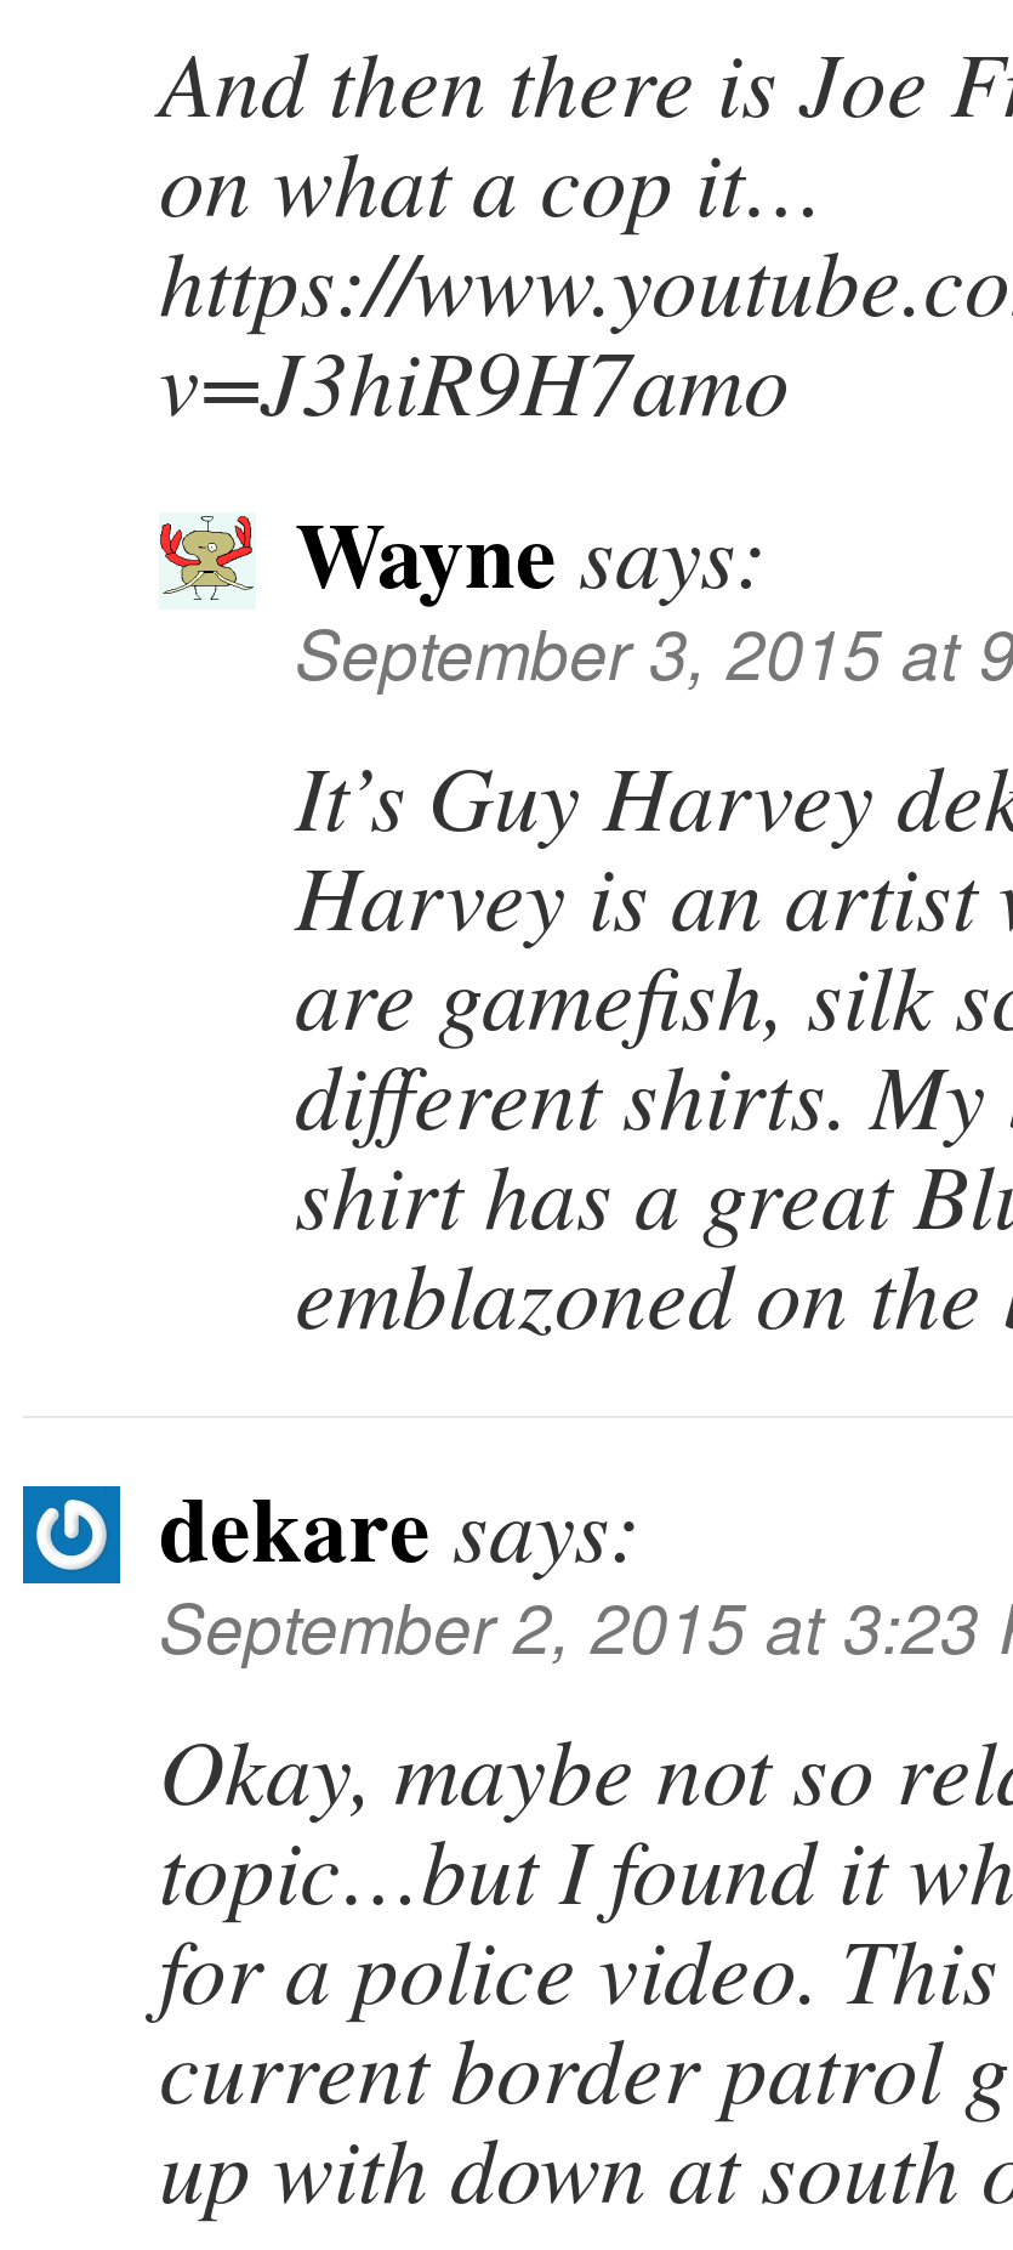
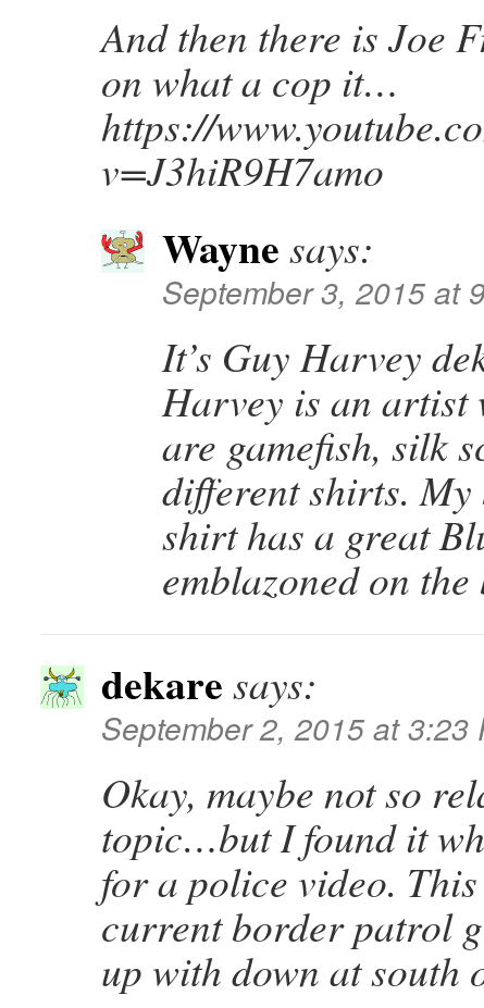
- [image]
+ [image]
